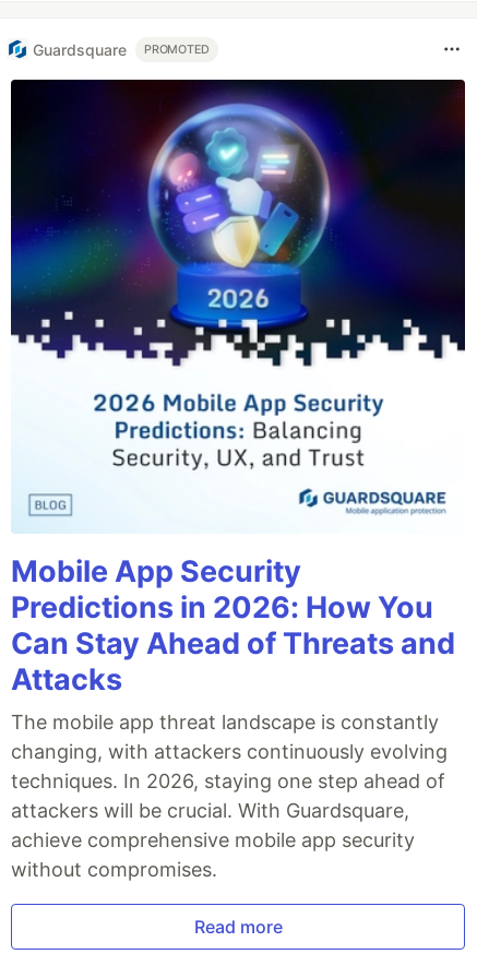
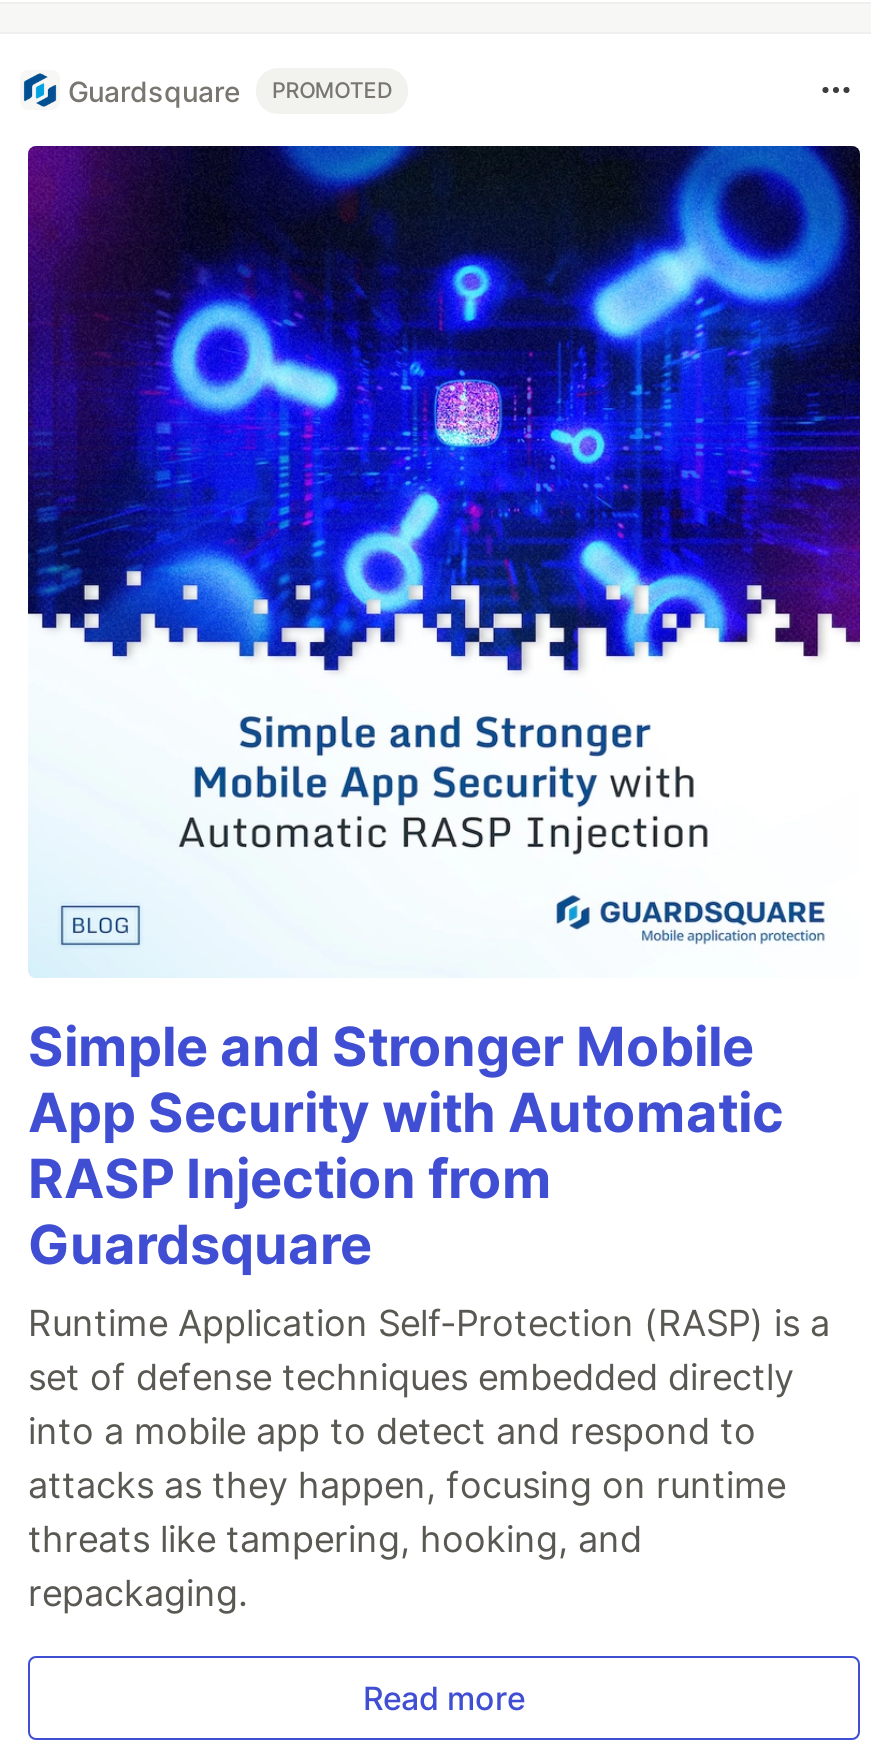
- [image]
+ [image]

- [image]
+ [image]

- Mobile App Security
- Predictions in 2026: How You
- Can Stay Ahead of Threats and
- Attacks
- The mobile app threat landscape is constantly
- changing, with attackers continuously evolving
- techniques. In 2026, staying one step ahead of
- attackers will be crucial. With Guardsquare,
- achieve comprehensive mobile app security
- without compromises.
+ Simple and Stronger Mobile
+ App Security with Automatic
+ RASP Injection from
+ Guardsquare
+ Runtime Application Self-Protection (RASP) is a
+ set of defense techniques embedded directly
+ into a mobile app to detect and respond to
+ attacks as they happen, focusing on runtime
+ threats like tampering, hooking, and
+ repackaging.
